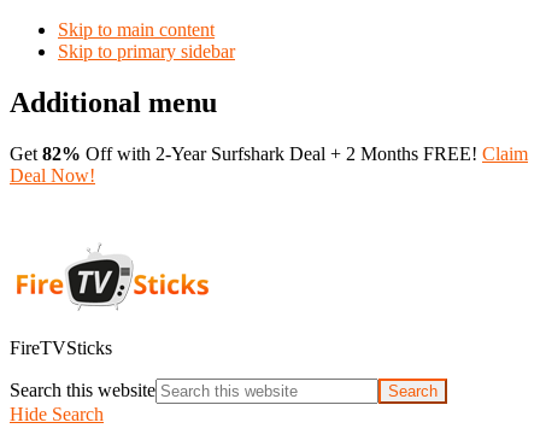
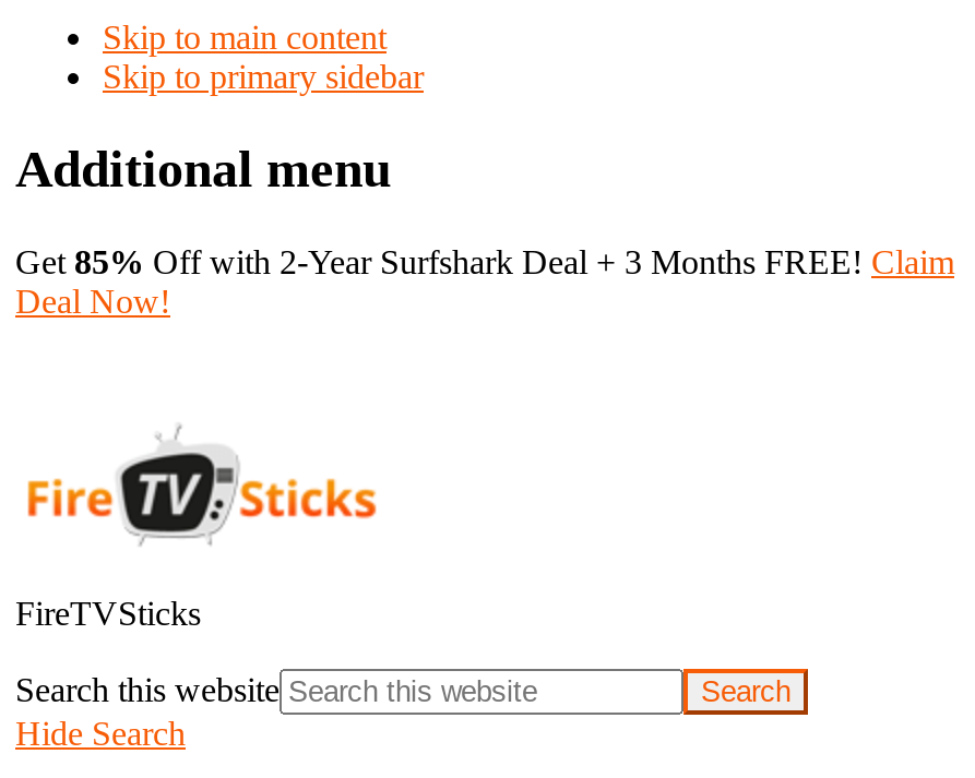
- Get 82% Off with 2-Year Surfshark Deal + 2 Months FREE! Claim
+ Get 85% Off with 2-Year Surfshark Deal + 3 Months FREE! Claim
